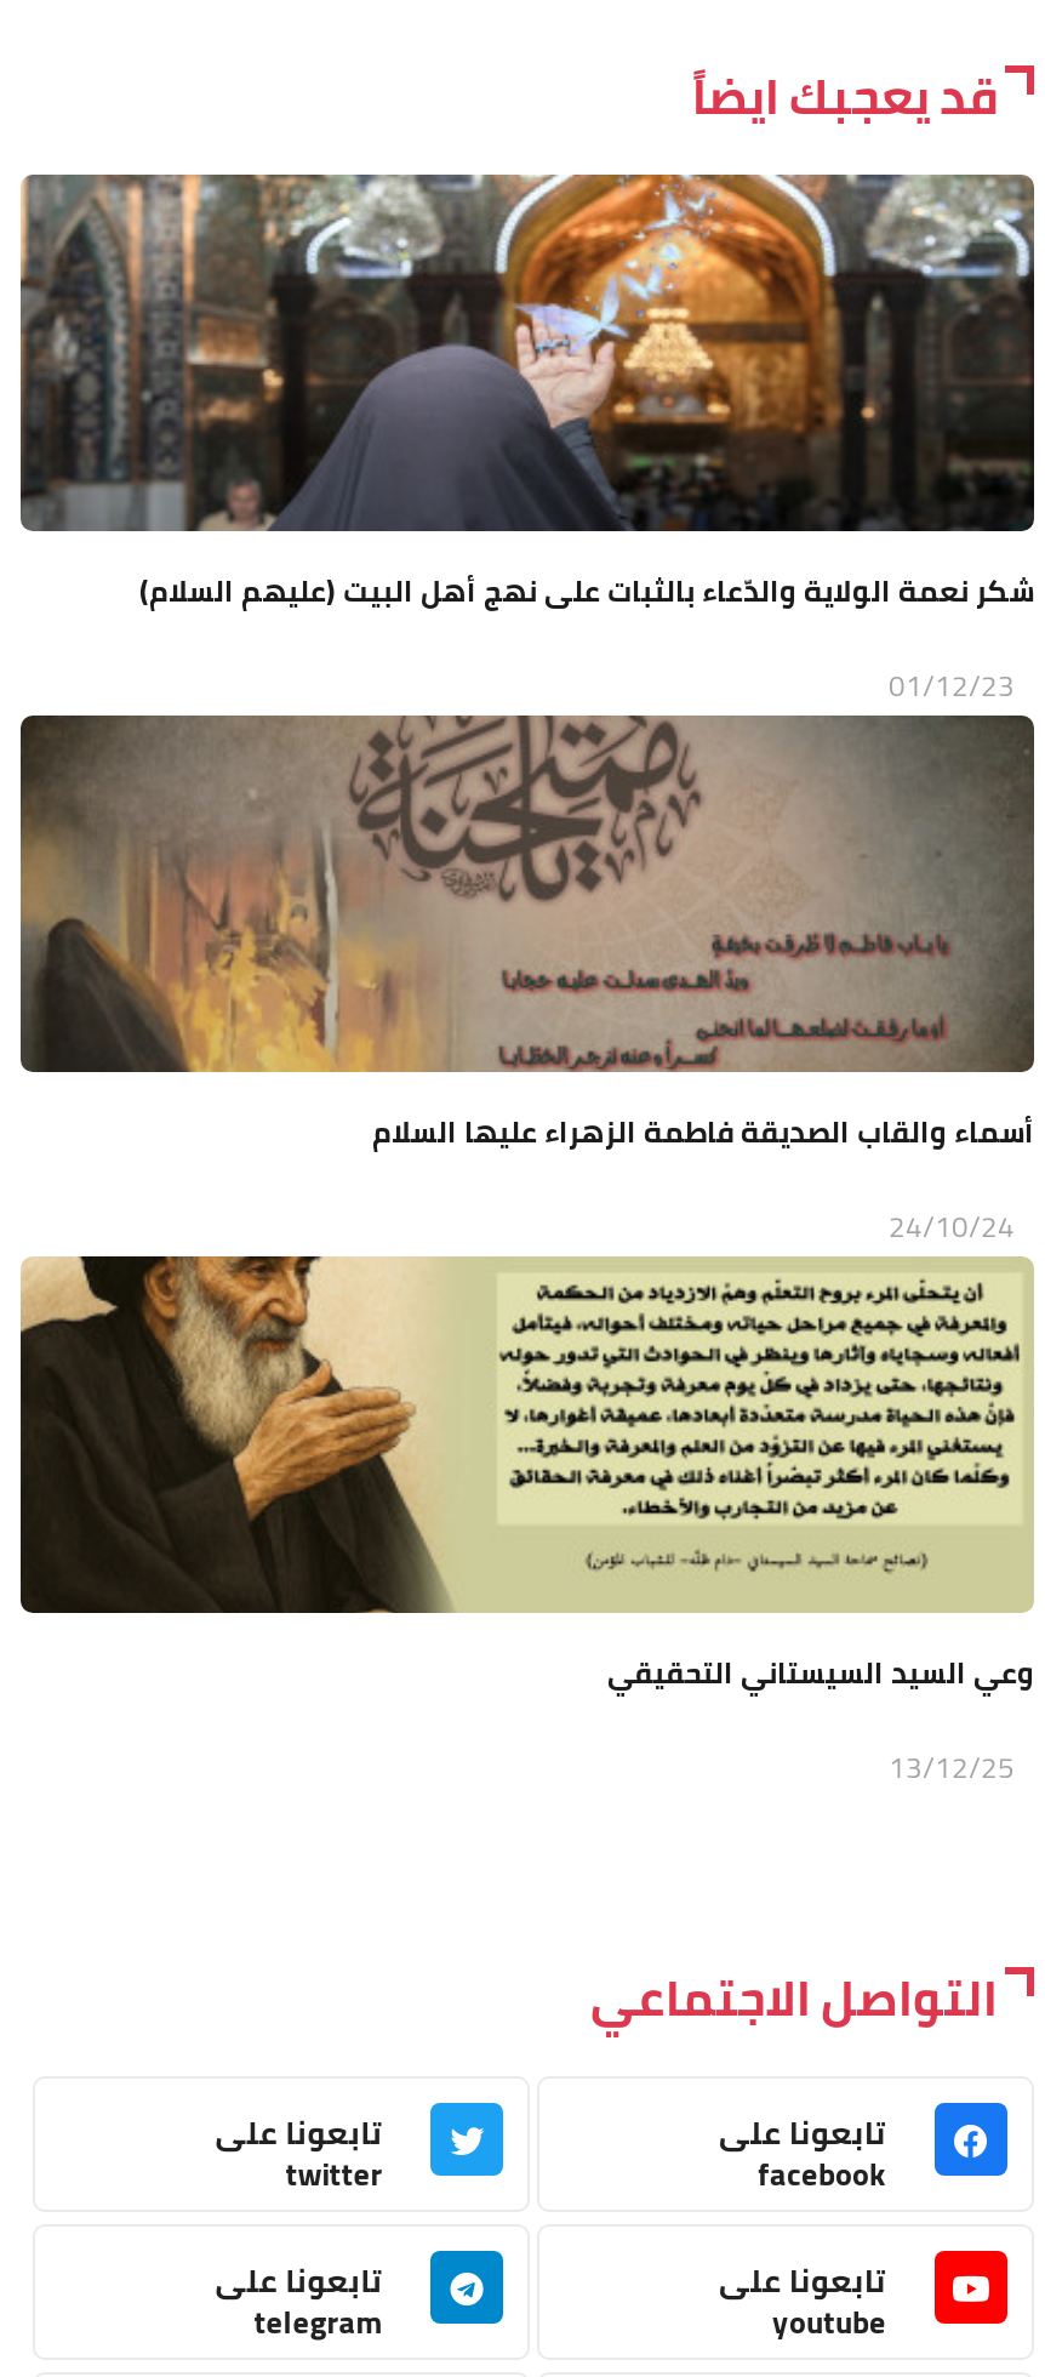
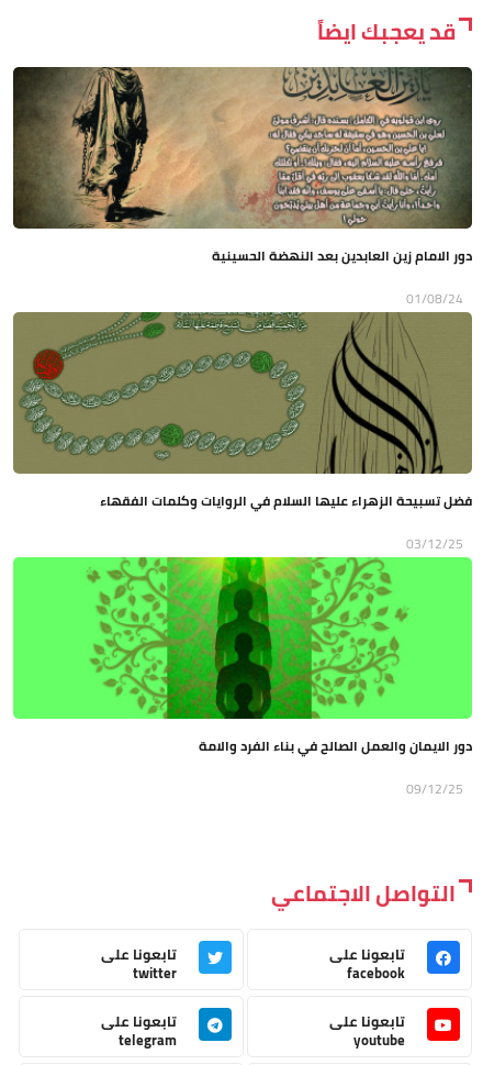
- [image]
- شكر نعمة الولاية والدّعاء بالثبات على نهج أهل البيت (عليهم السلام)
+ [image]
+ دور الامام زين العابدين بعد النهضة الحسينية

- 01/12/23
+ 01/08/24

- [image]
- أسماء والقاب الصديقة فاطمة الزهراء عليها السلام
+ [image]
+ فضل تسبيحة الزهراء عليها السلام في الروايات وكلمات الفقهاء

- 24/10/24
+ 03/12/25

- [image]
- وعي السيد السيستاني التحقيقي
+ [image]
+ دور الايمان والعمل الصالح في بناء الفرد والامة

- 13/12/25
+ 09/12/25
